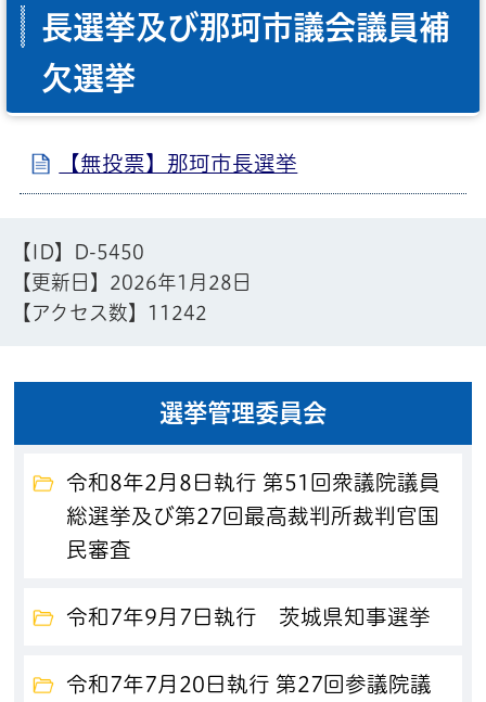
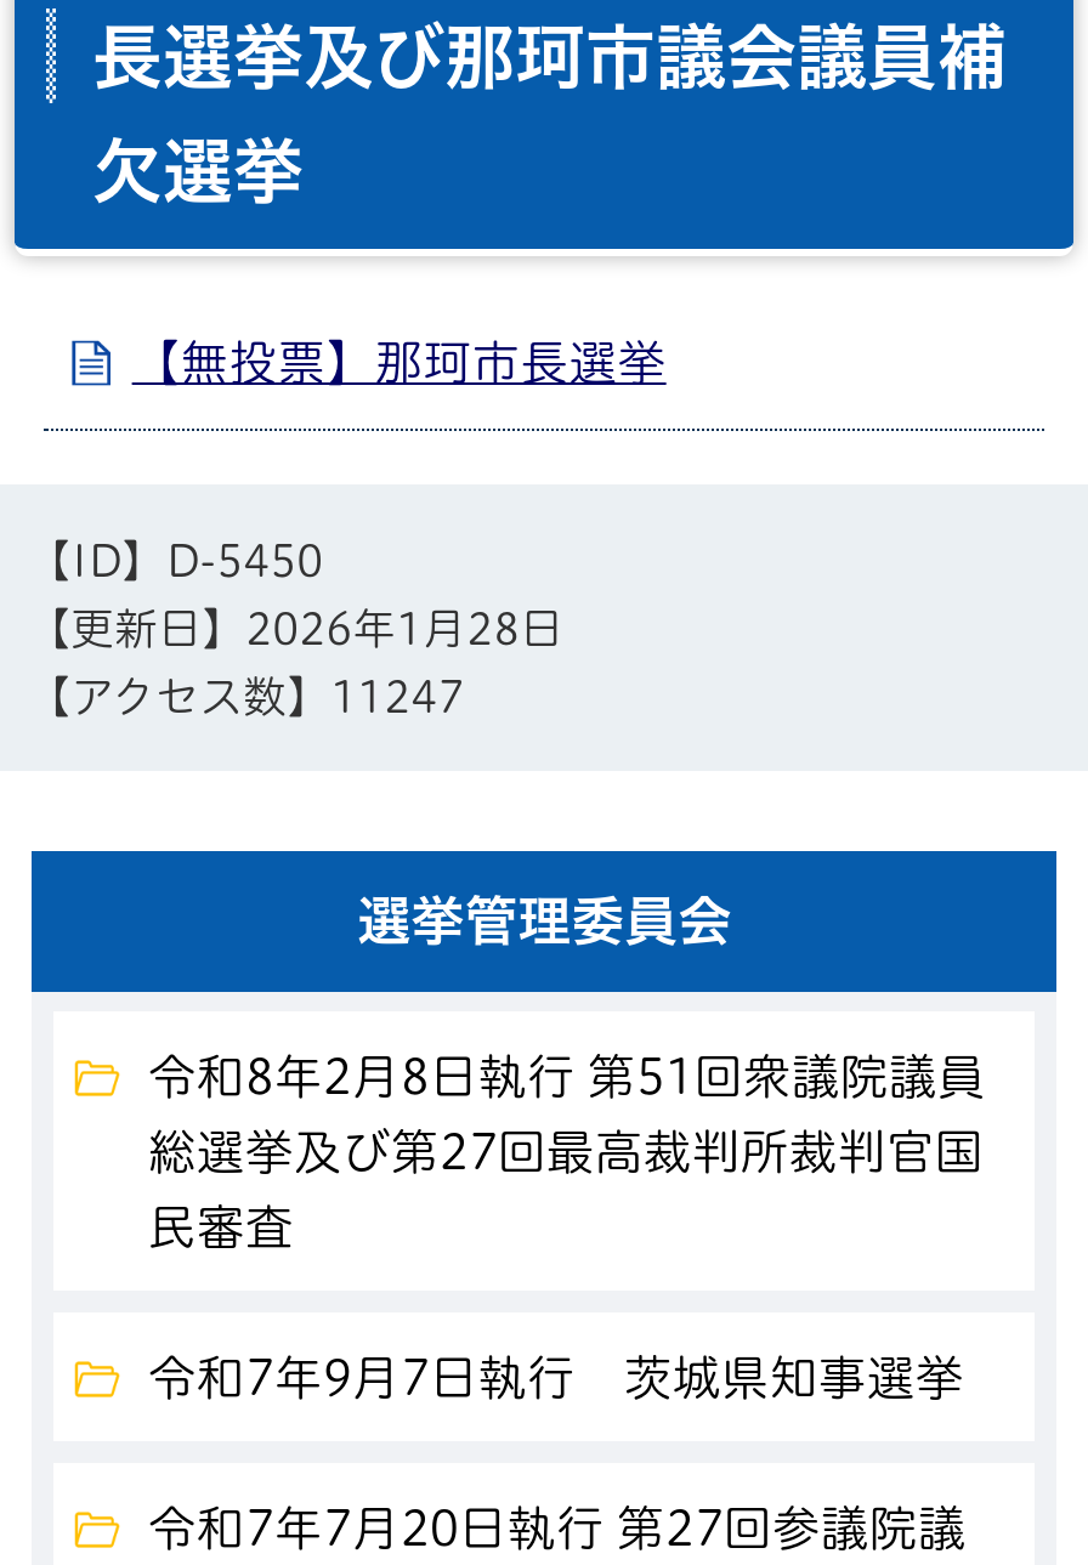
- 【アクセス数】11242
+ 【アクセス数】11247
